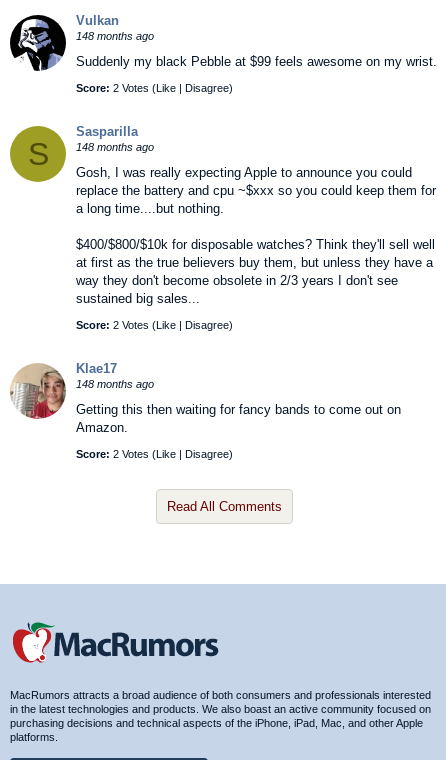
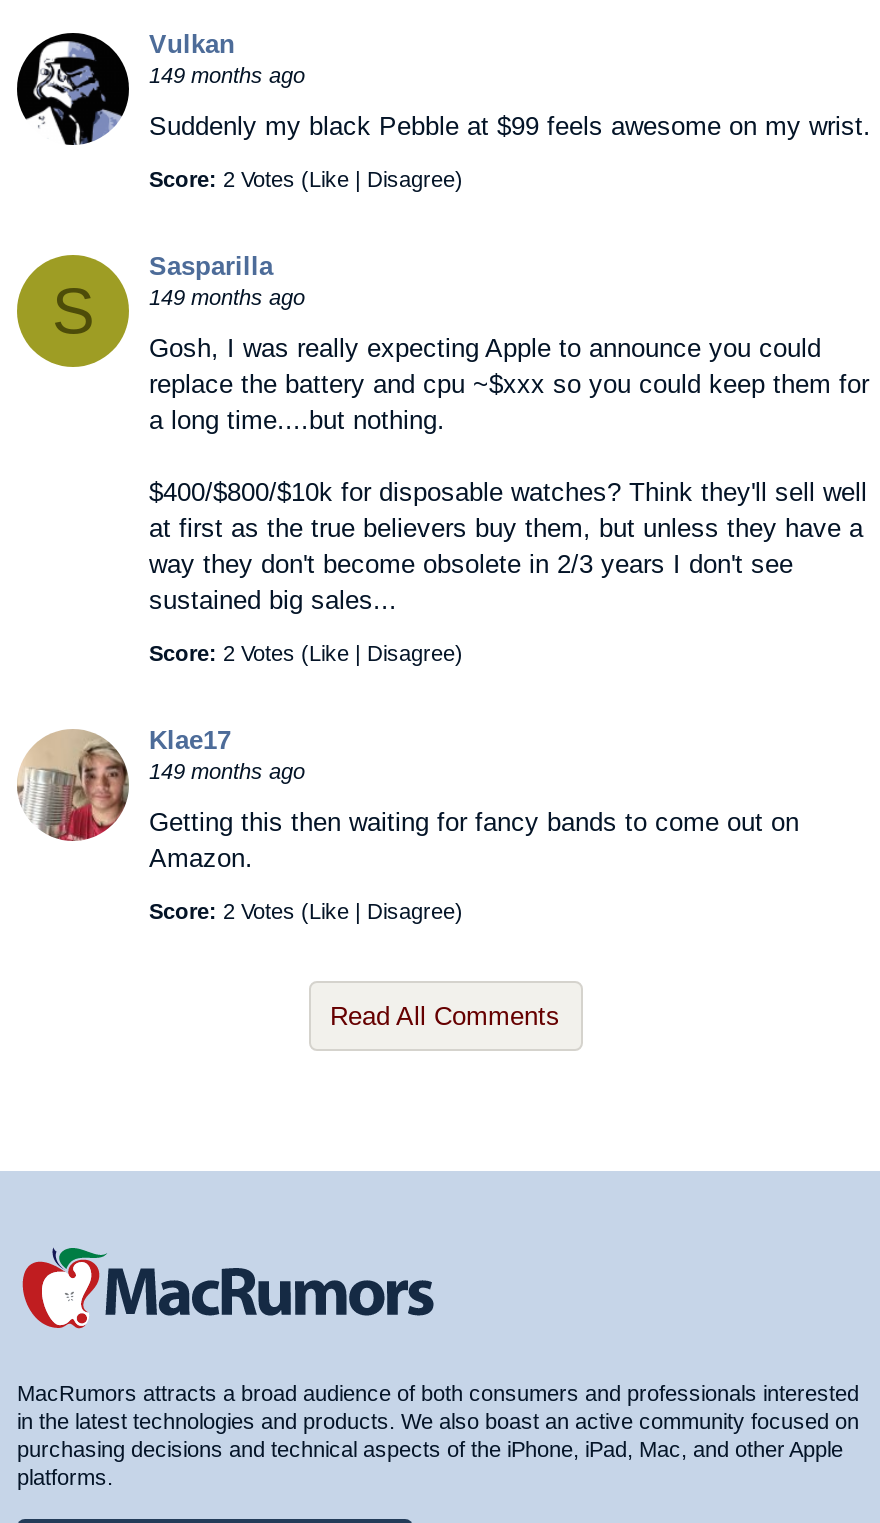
- 148 months ago
+ 149 months ago

- 148 months ago
+ 149 months ago

- 148 months ago
+ 149 months ago
